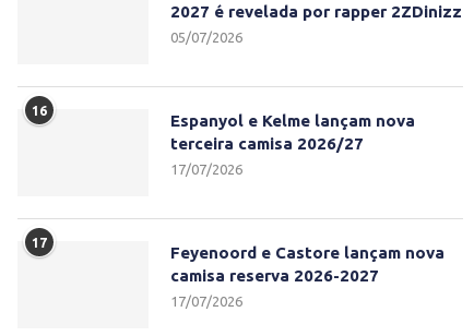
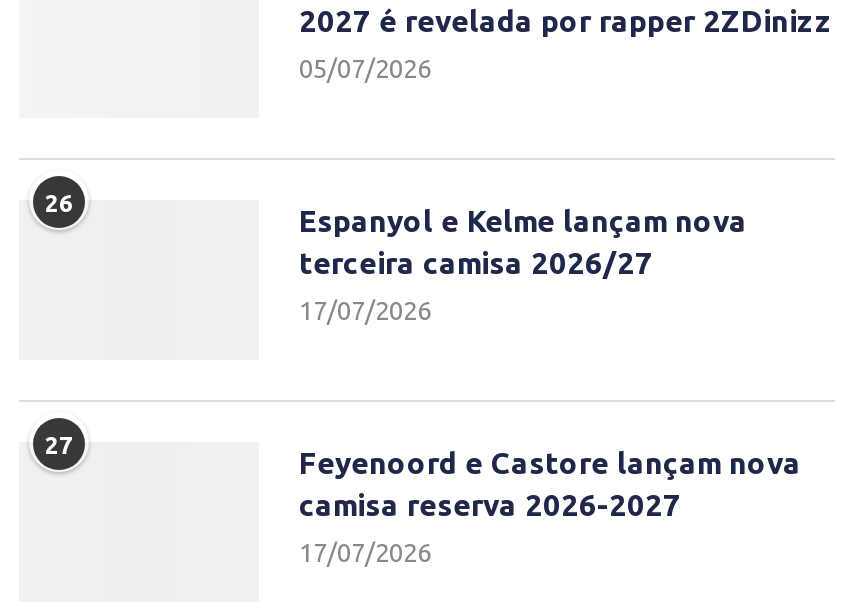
- 16
+ 26

- 17
+ 27
